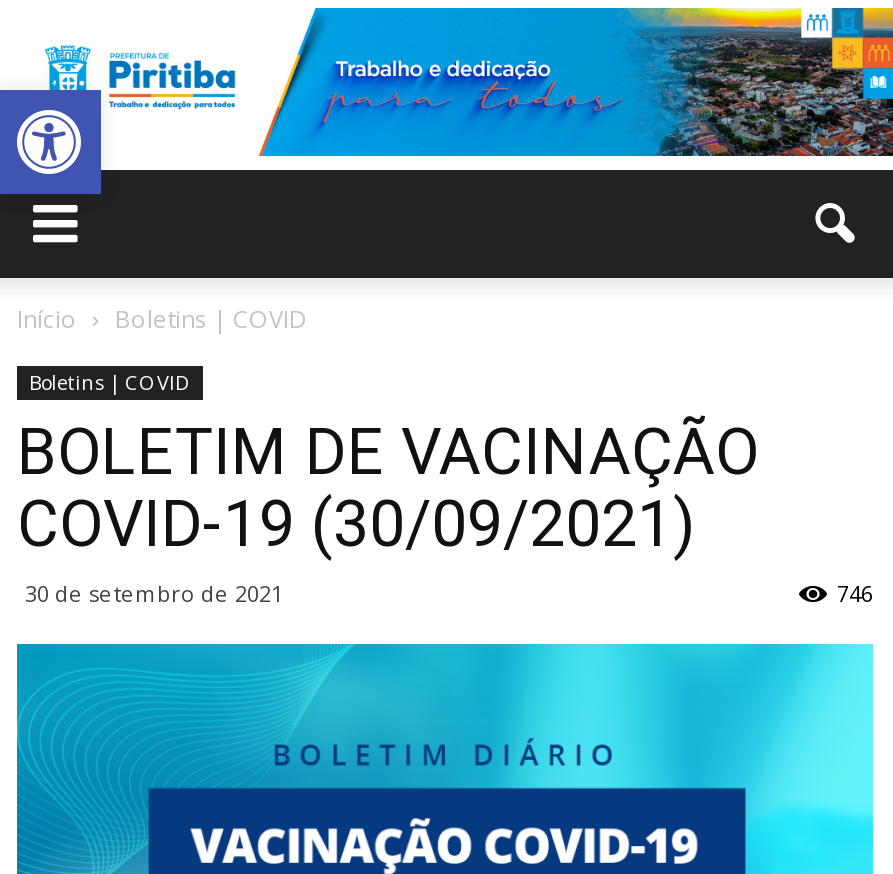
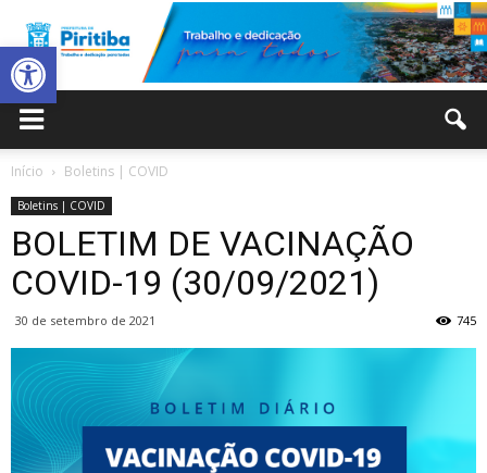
- 746
+ 745
